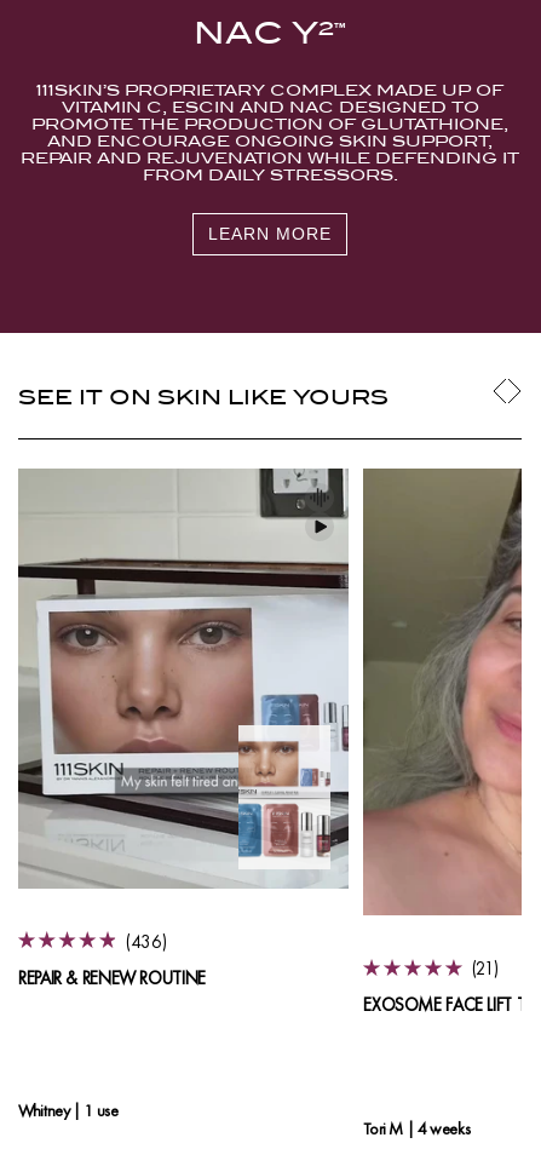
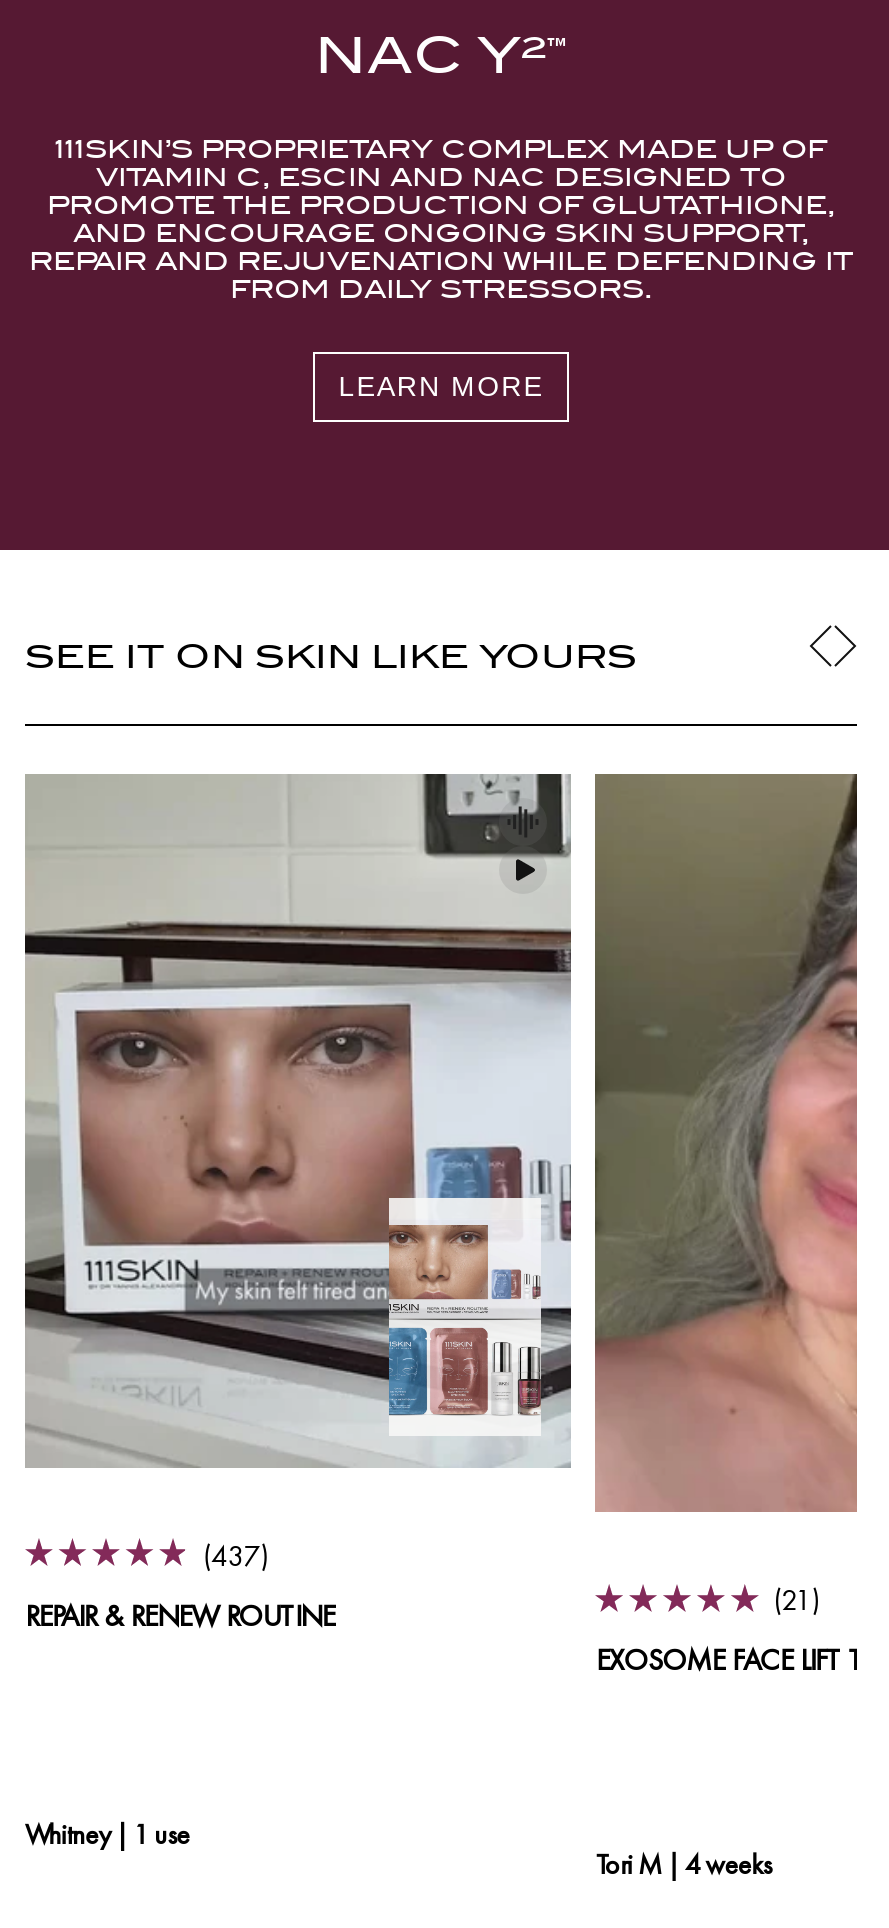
- 436
+ 437
